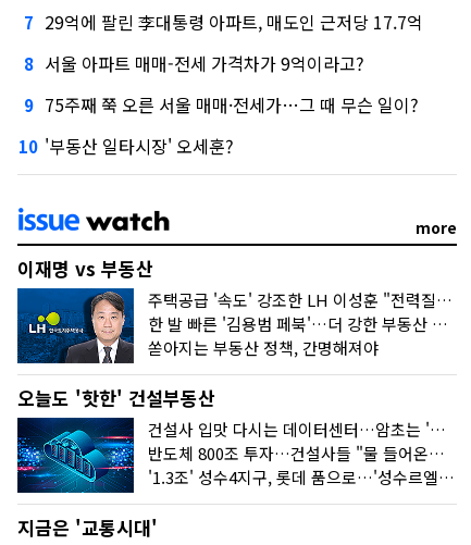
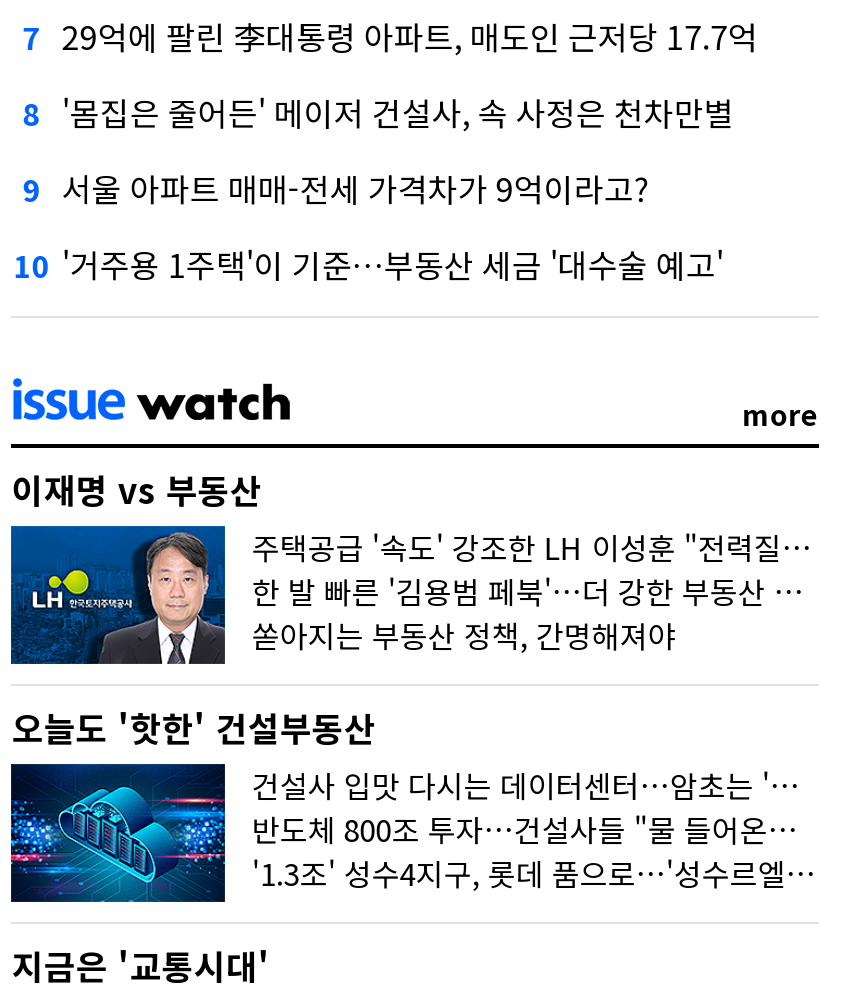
- 8 서울 아파트 매매-전세 가격차가 9억이라고?
+ 8 '몸집은 줄어든' 메이저 건설사, 속 사정은 천차만별

- 9 75주째 쭉 오른 서울 매매·전세가…그 때 무슨 일이?
+ 9 서울 아파트 매매-전세 가격차가 9억이라고?

- 10 '부동산 일타시장' 오세훈?
+ 10 '거주용 1주택'이 기준…부동산 세금 '대수술 예고'
